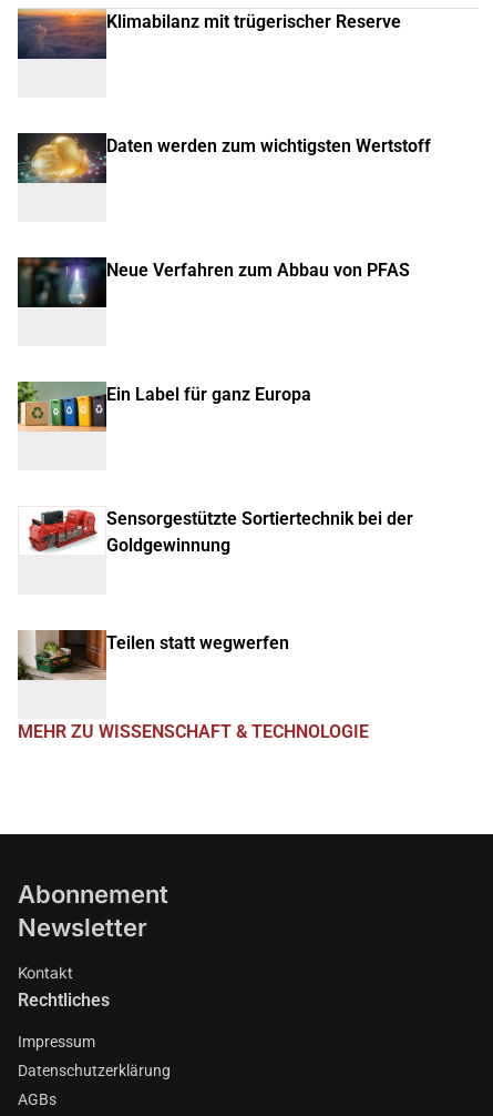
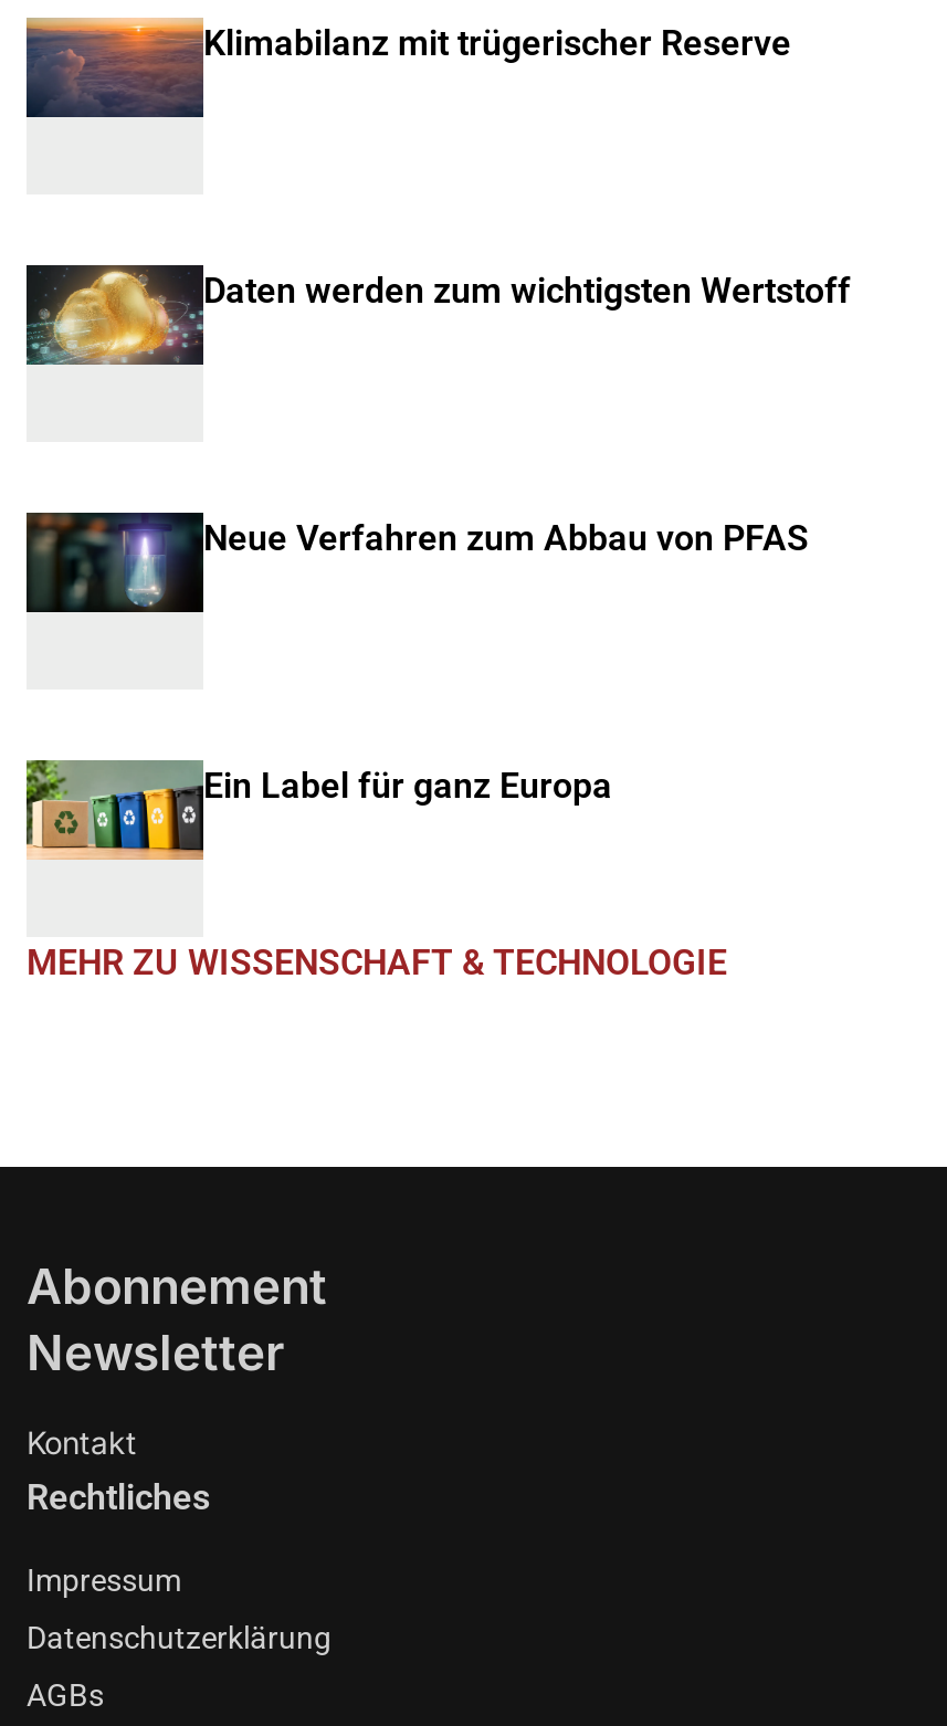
- [image]
- Sensorgestützte Sortiertechnik bei der
- Goldgewinnung

- [image]
- Teilen statt wegwerfen
